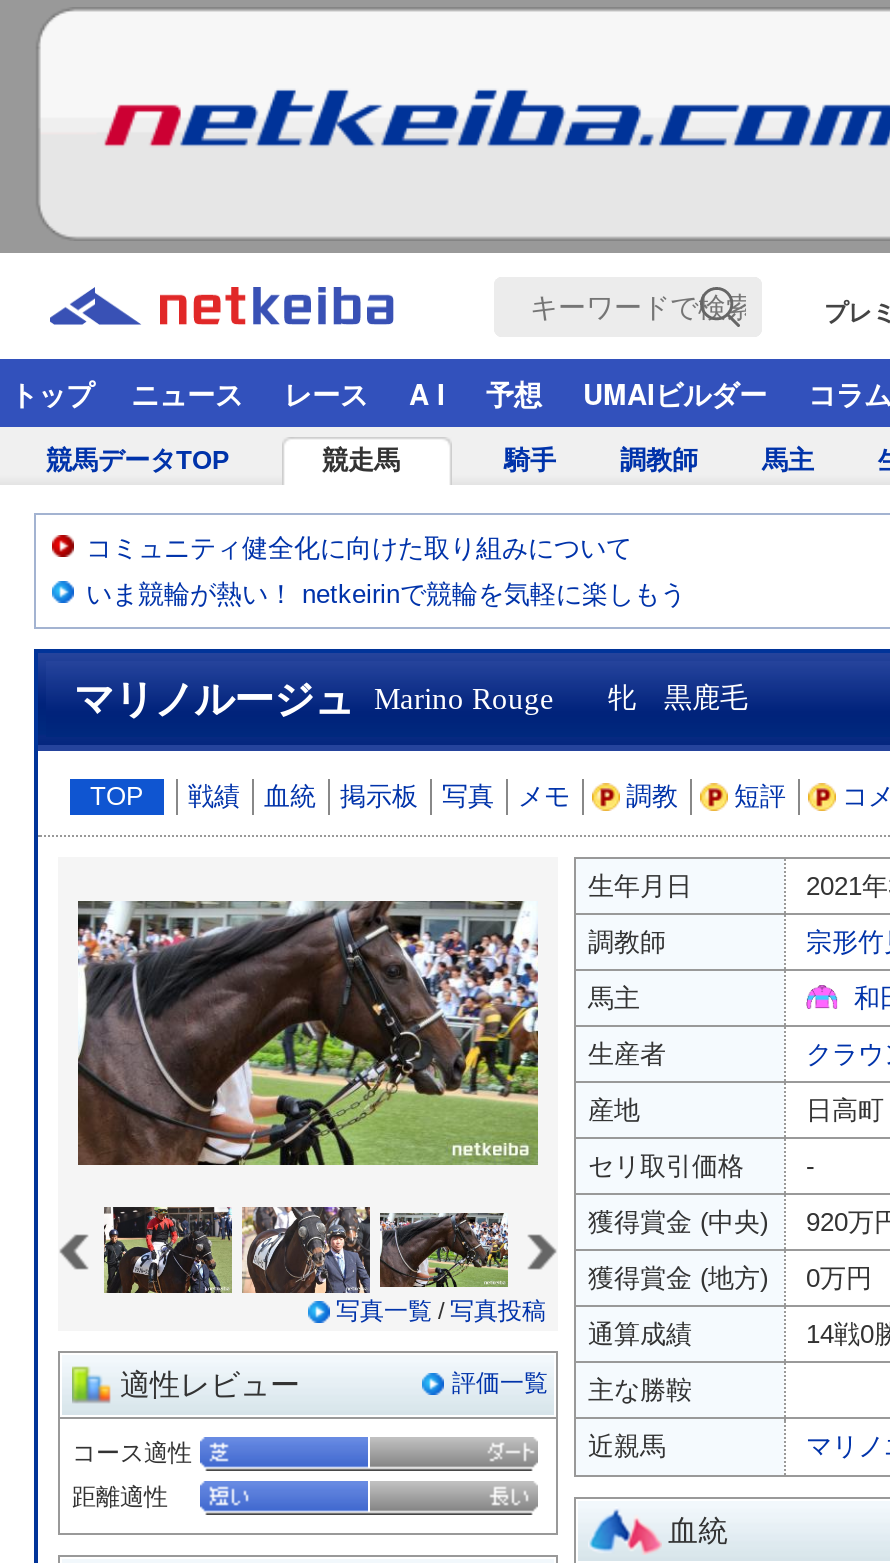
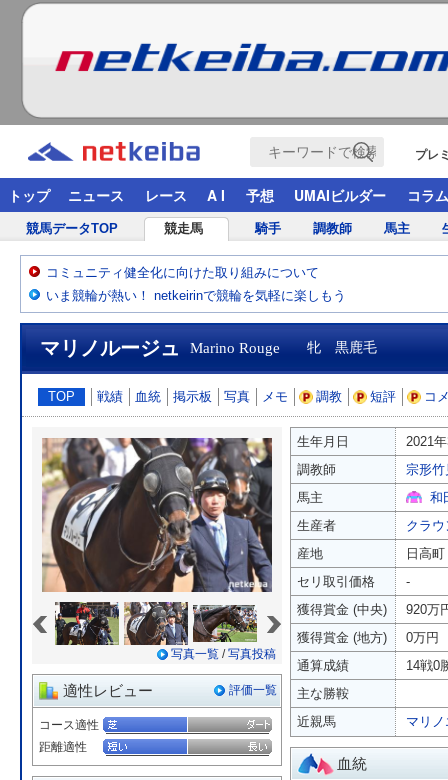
- [image]
+ [image]
